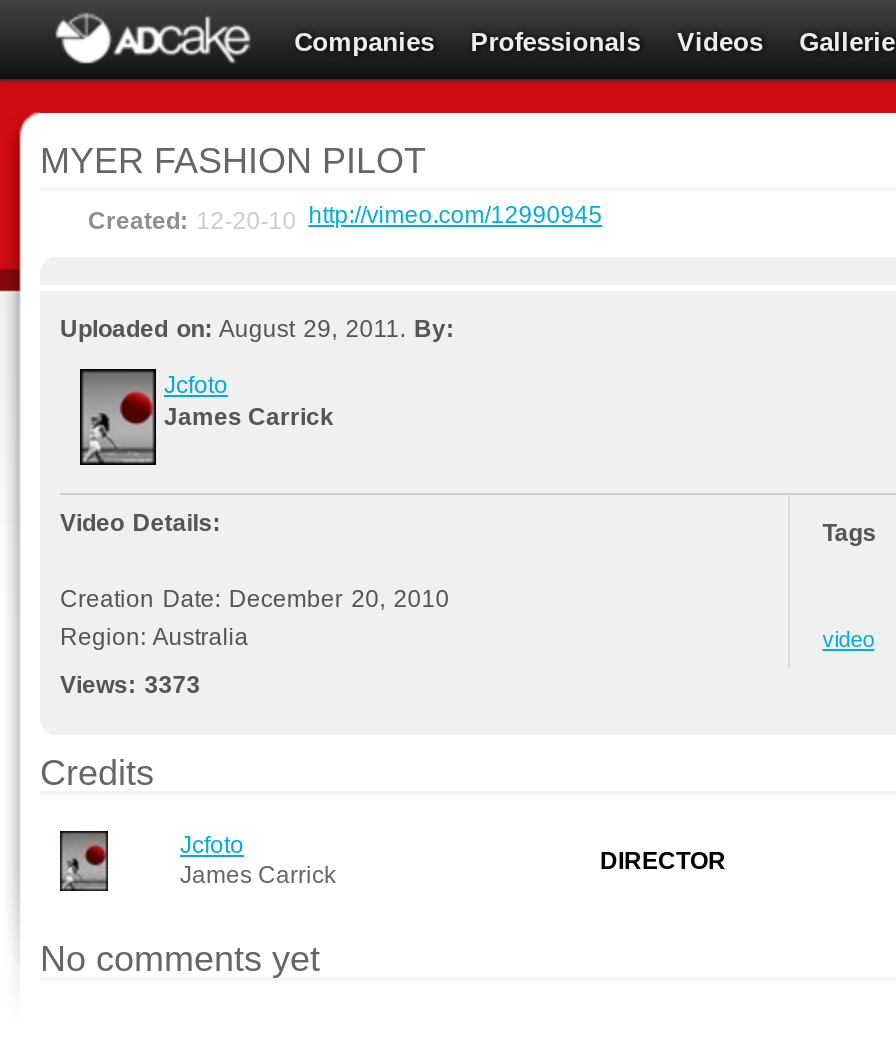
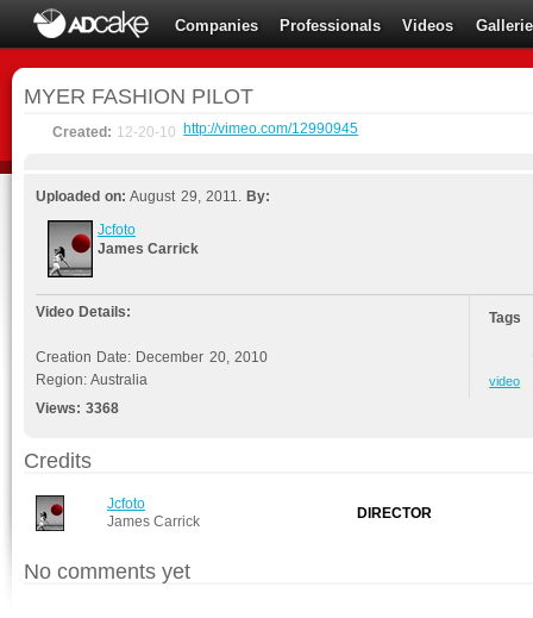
- Views: 3373
+ Views: 3368
